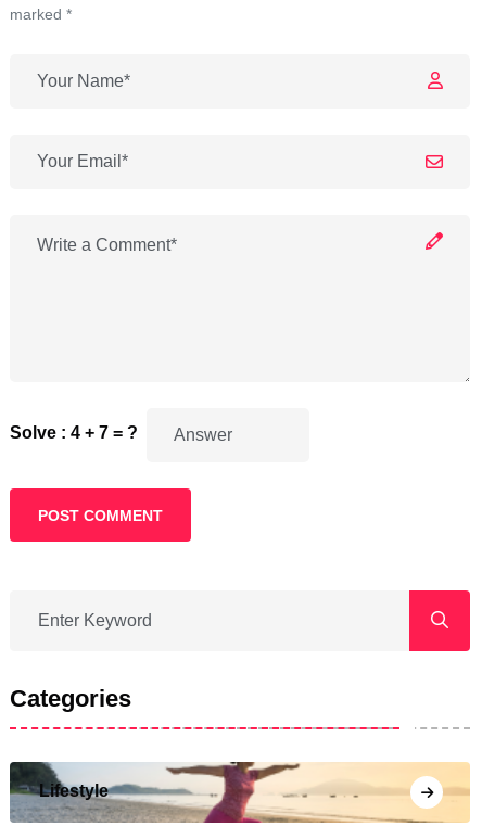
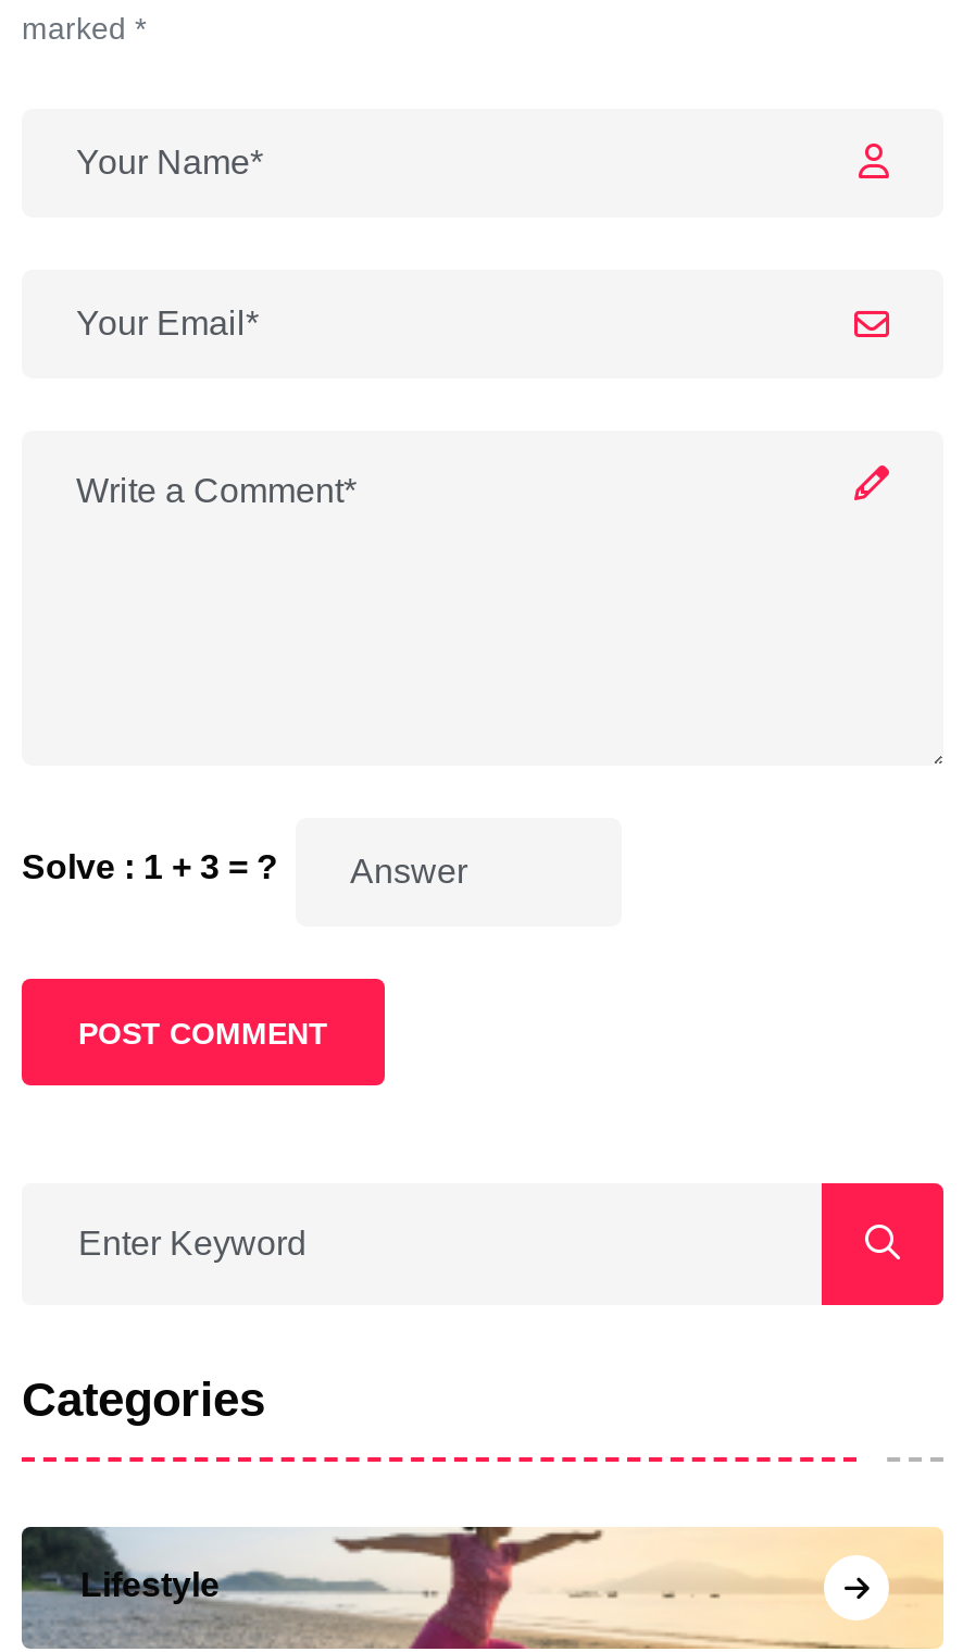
- Solve : 4 + 7 = ?
+ Solve : 1 + 3 = ?
